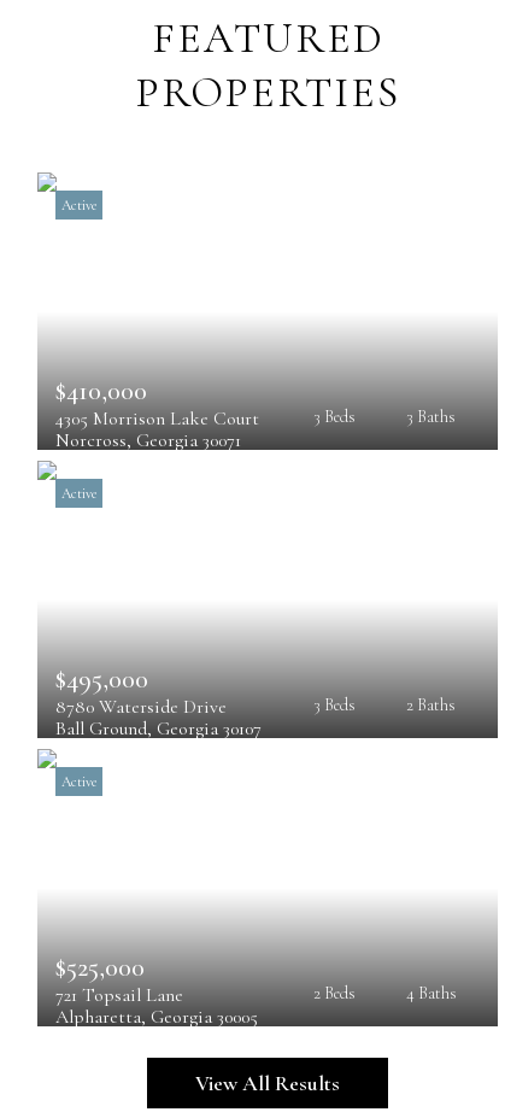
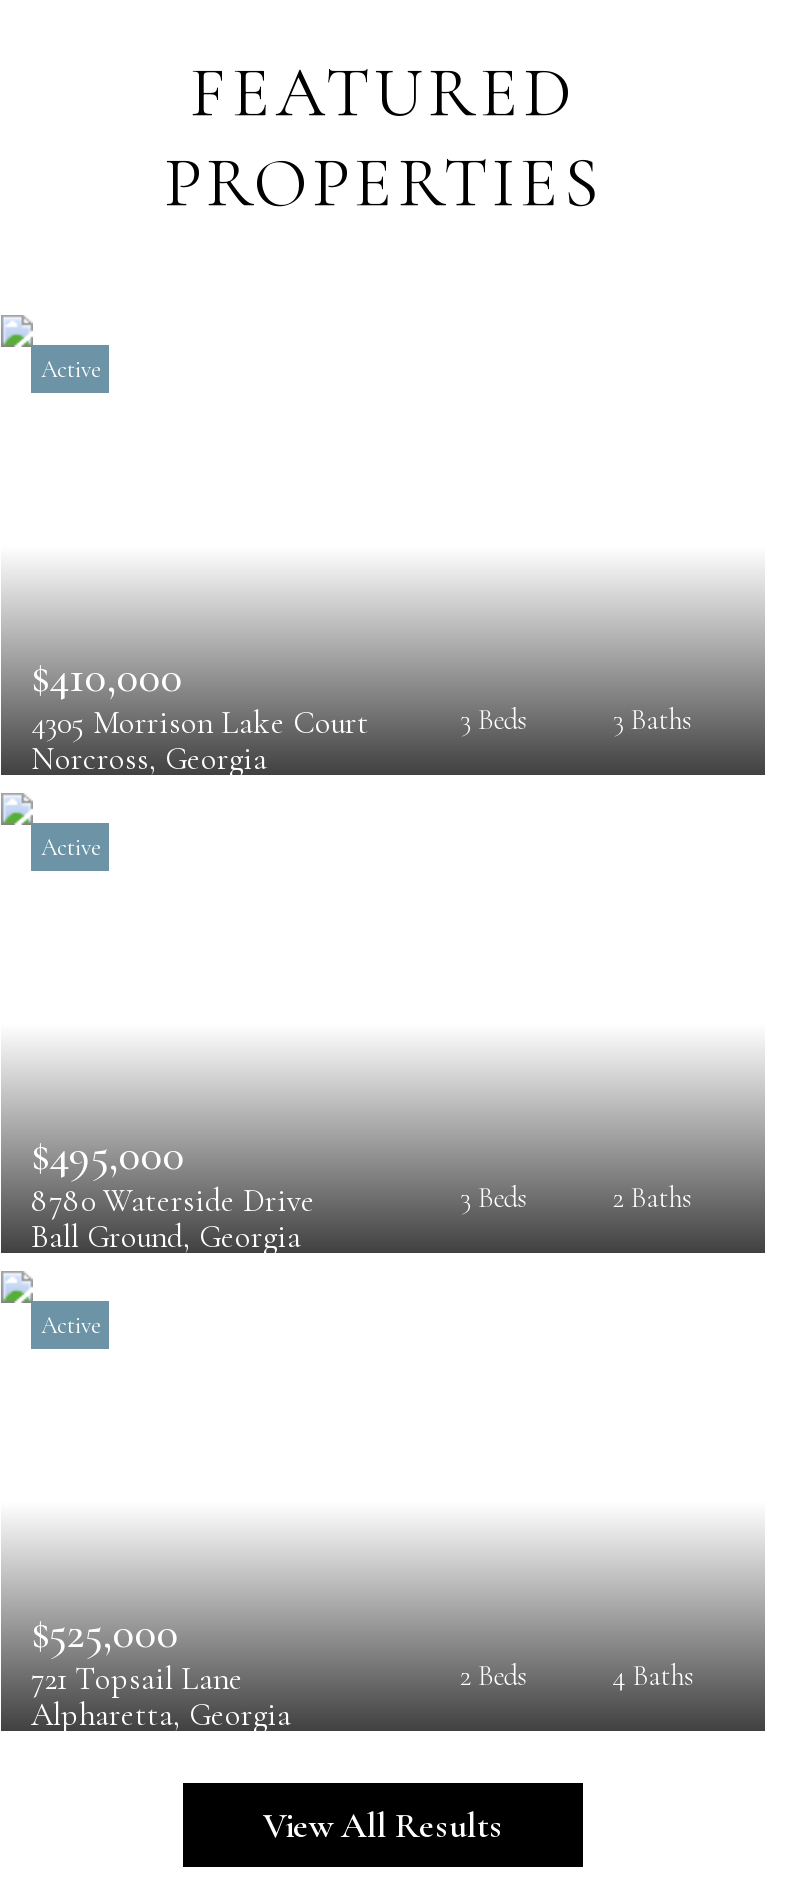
- Norcross, Georgia 30071
+ Norcross, Georgia

- Ball Ground, Georgia 30107
+ Ball Ground, Georgia

- Alpharetta, Georgia 30005
+ Alpharetta, Georgia
